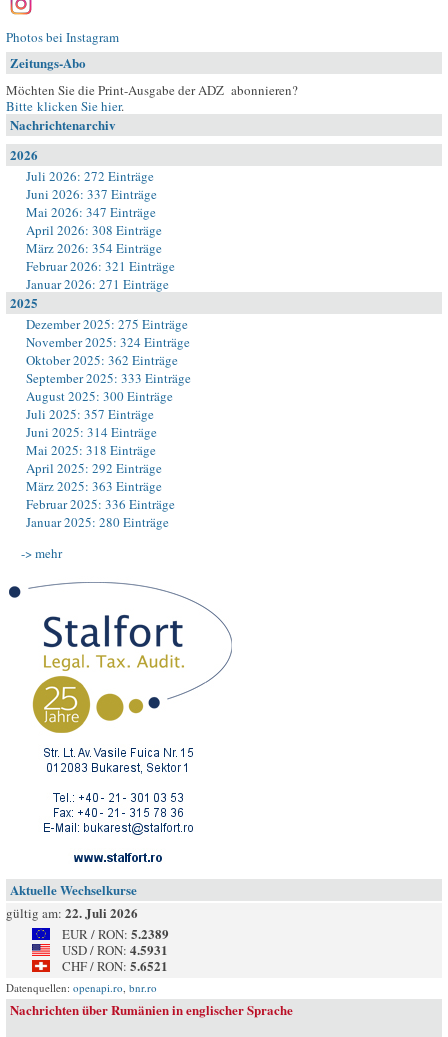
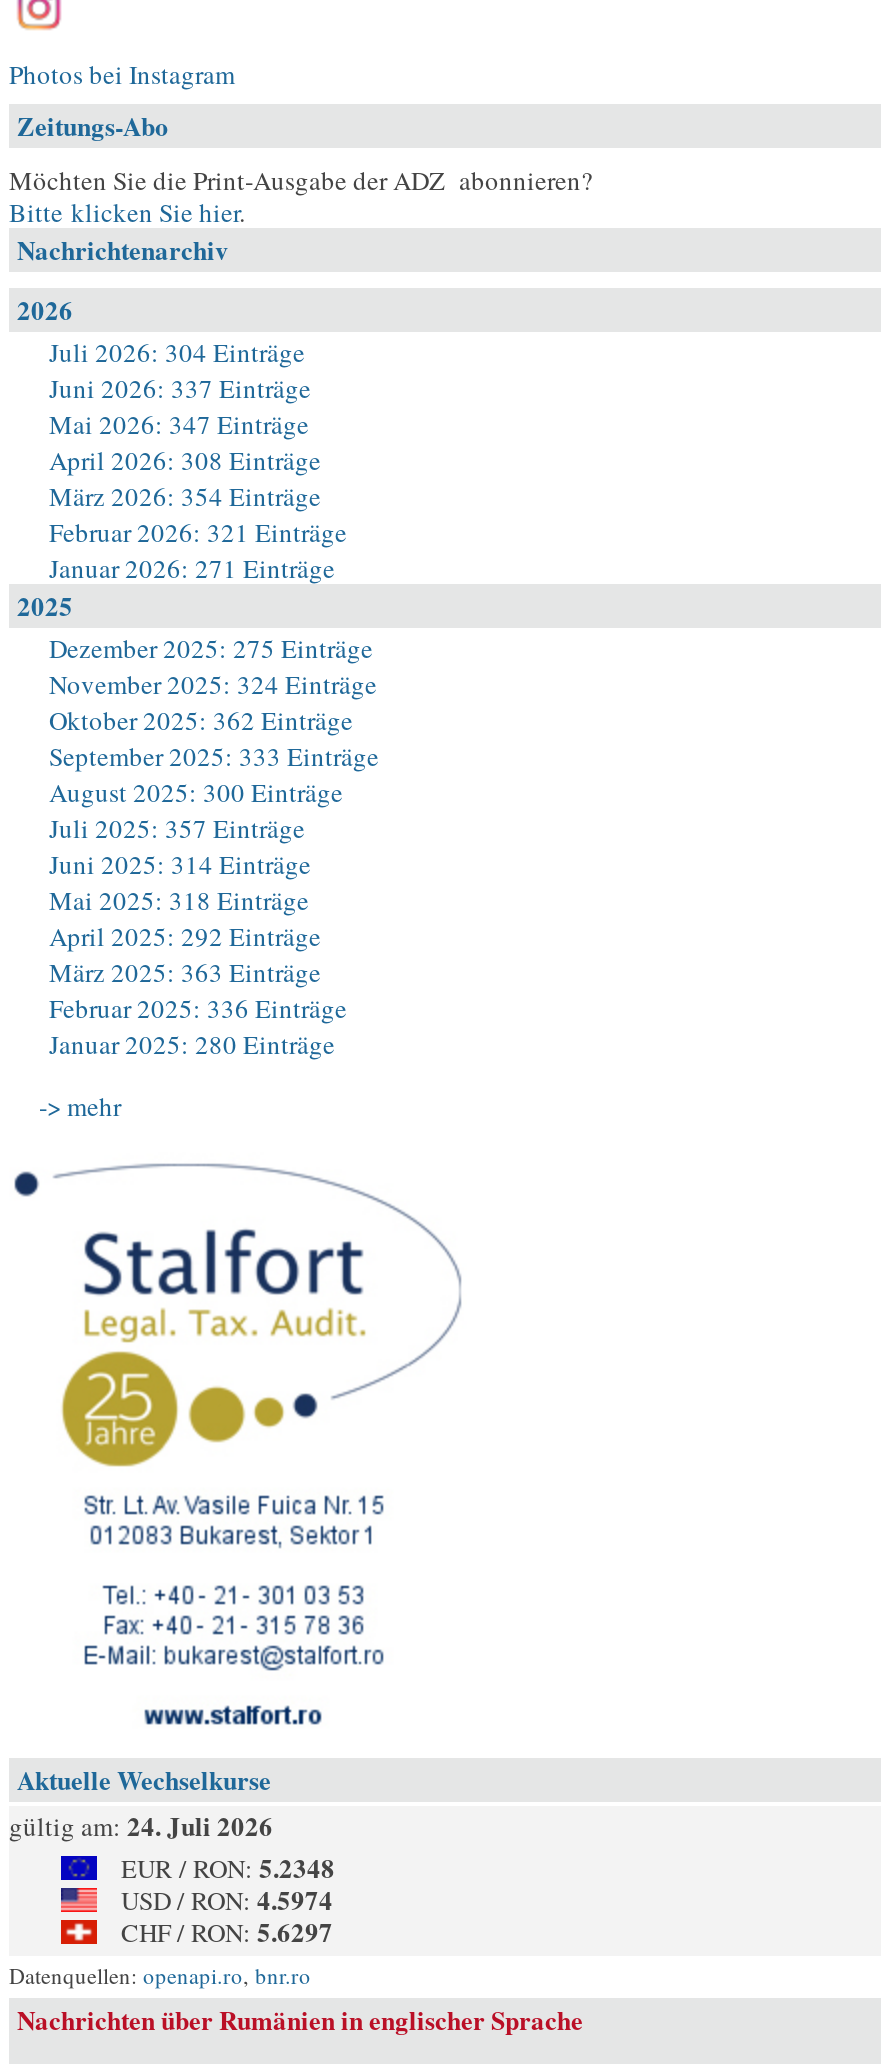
- Juli 2026: 272 Einträge
+ Juli 2026: 304 Einträge

- gültig am: 22. Juli 2026
+ gültig am: 24. Juli 2026

- EUR / RON: 5.2389
+ EUR / RON: 5.2348

- USD / RON: 4.5931
+ USD / RON: 4.5974

- CHF / RON: 5.6521
+ CHF / RON: 5.6297
